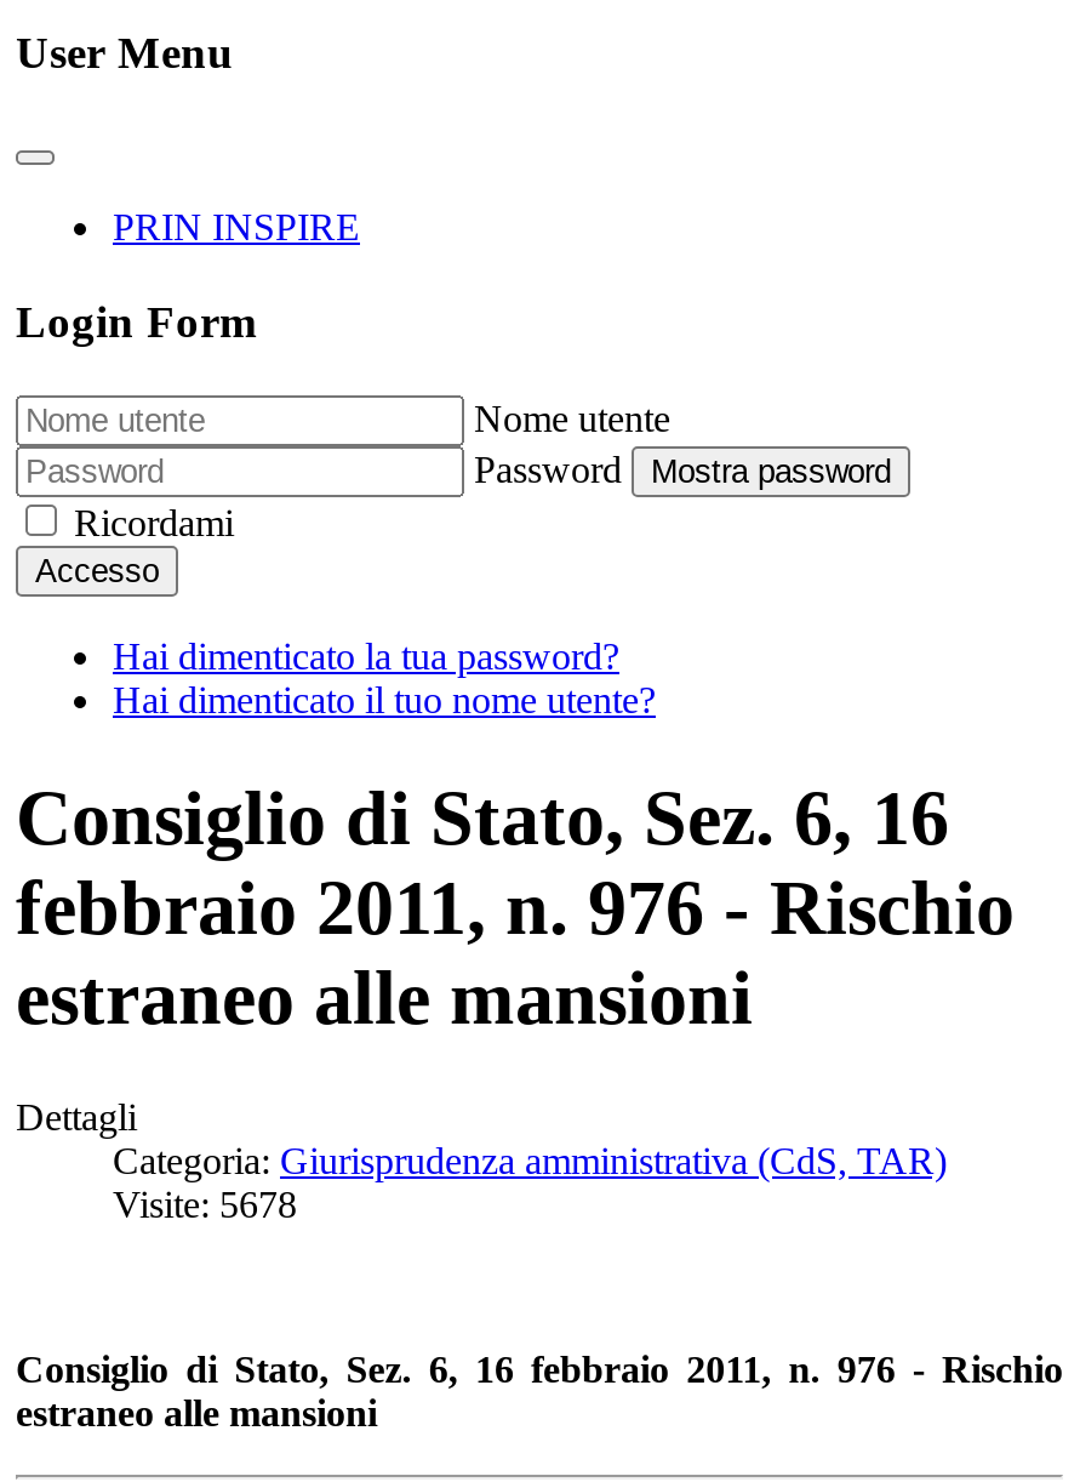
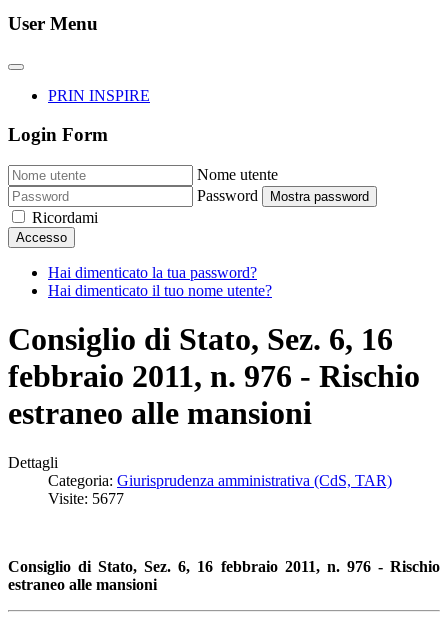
- Visite: 5678
+ Visite: 5677
